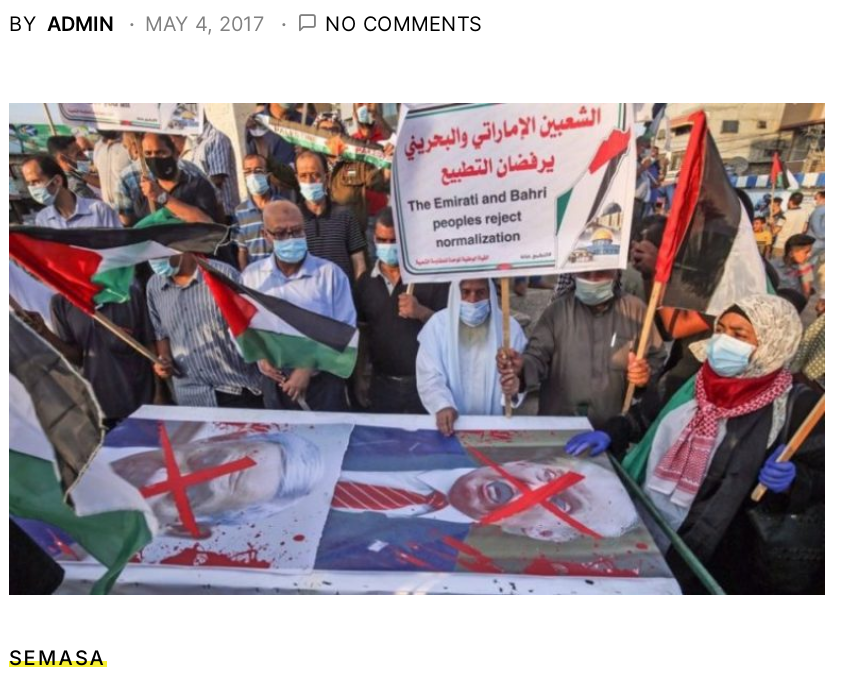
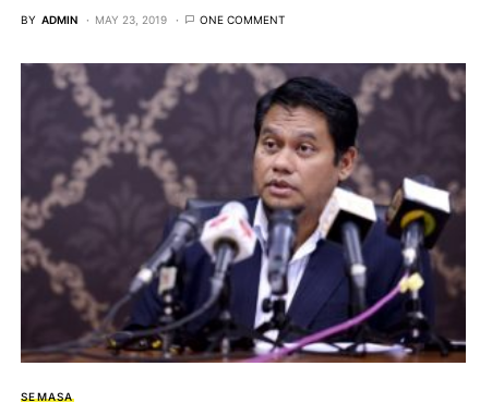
- MAY 4, 2017
- NO COMMENTS
+ MAY 23, 2019
+ ONE COMMENT

- [image]
+ [image]
